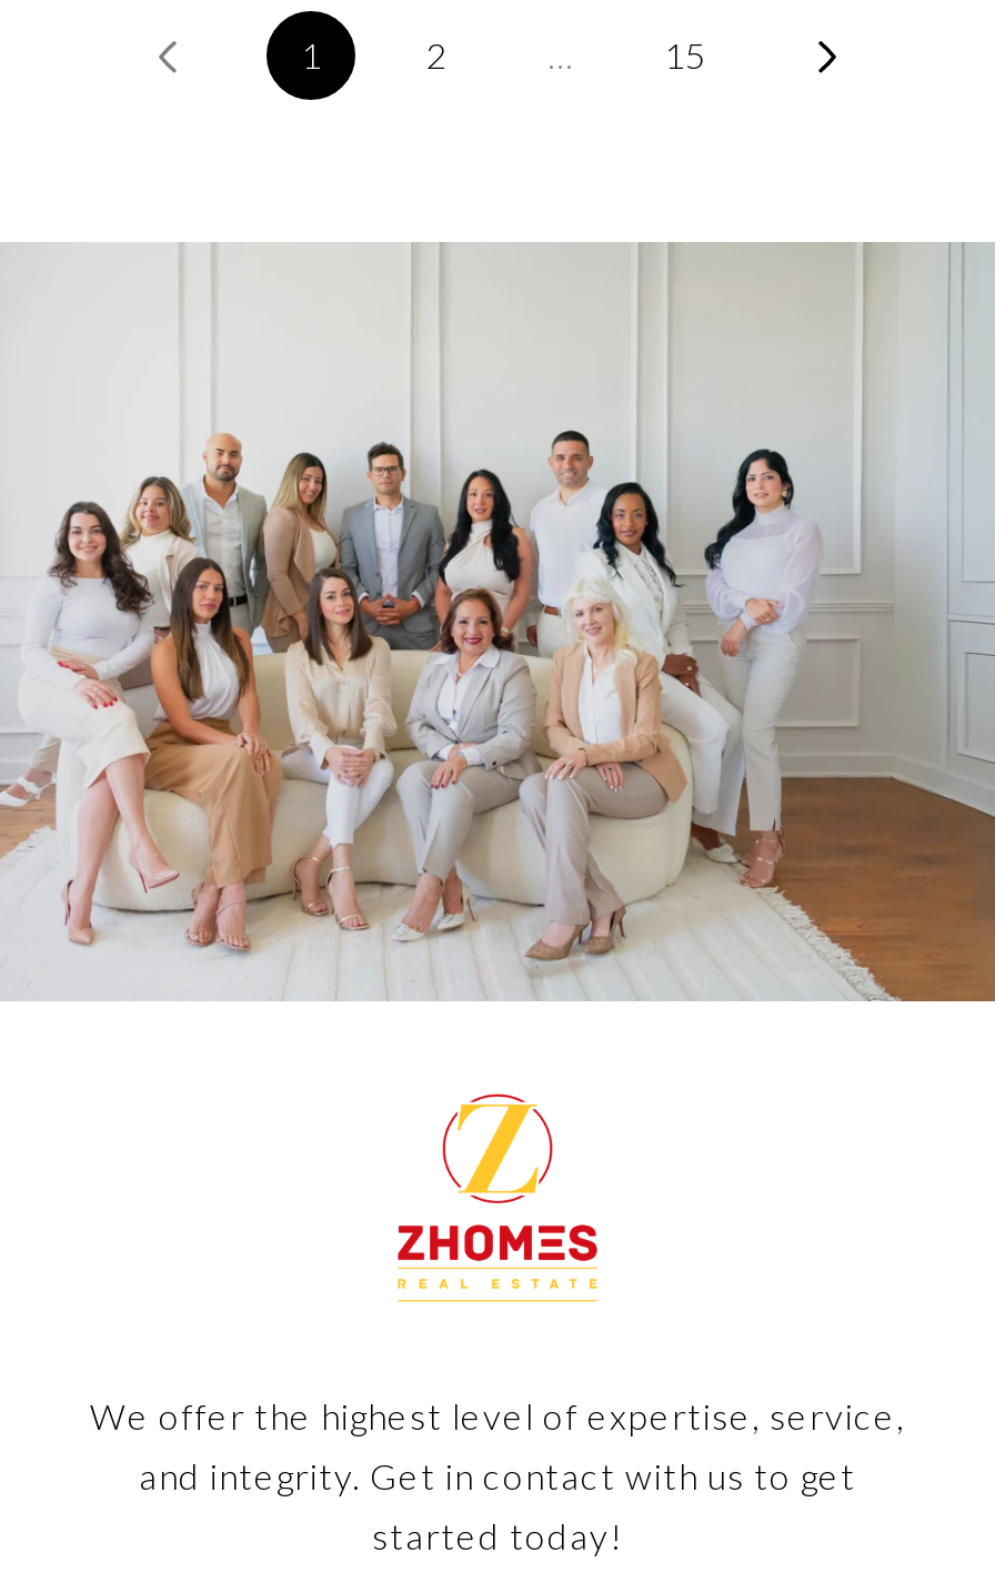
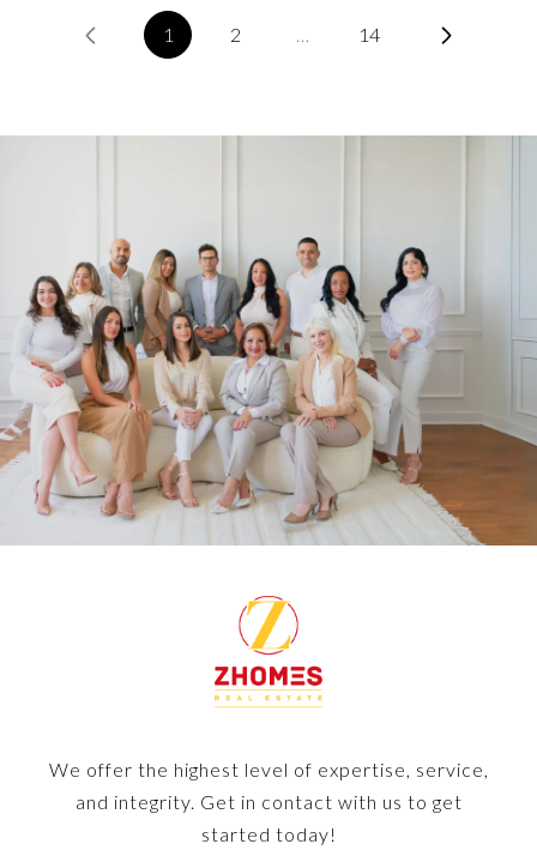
- 15
+ 14
